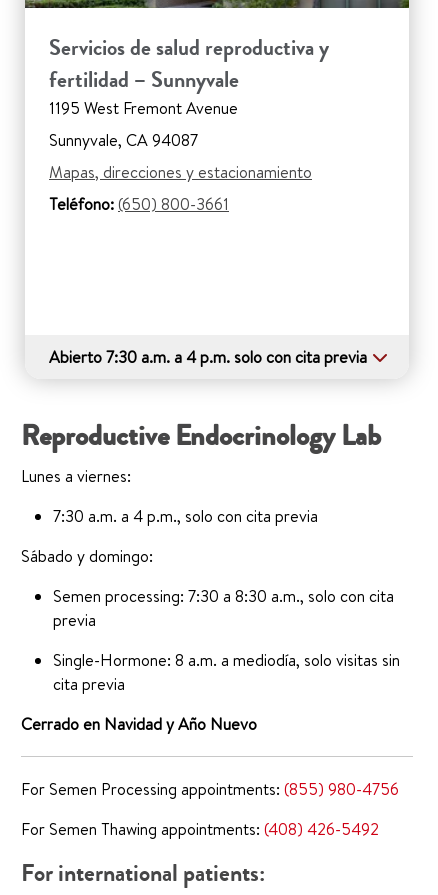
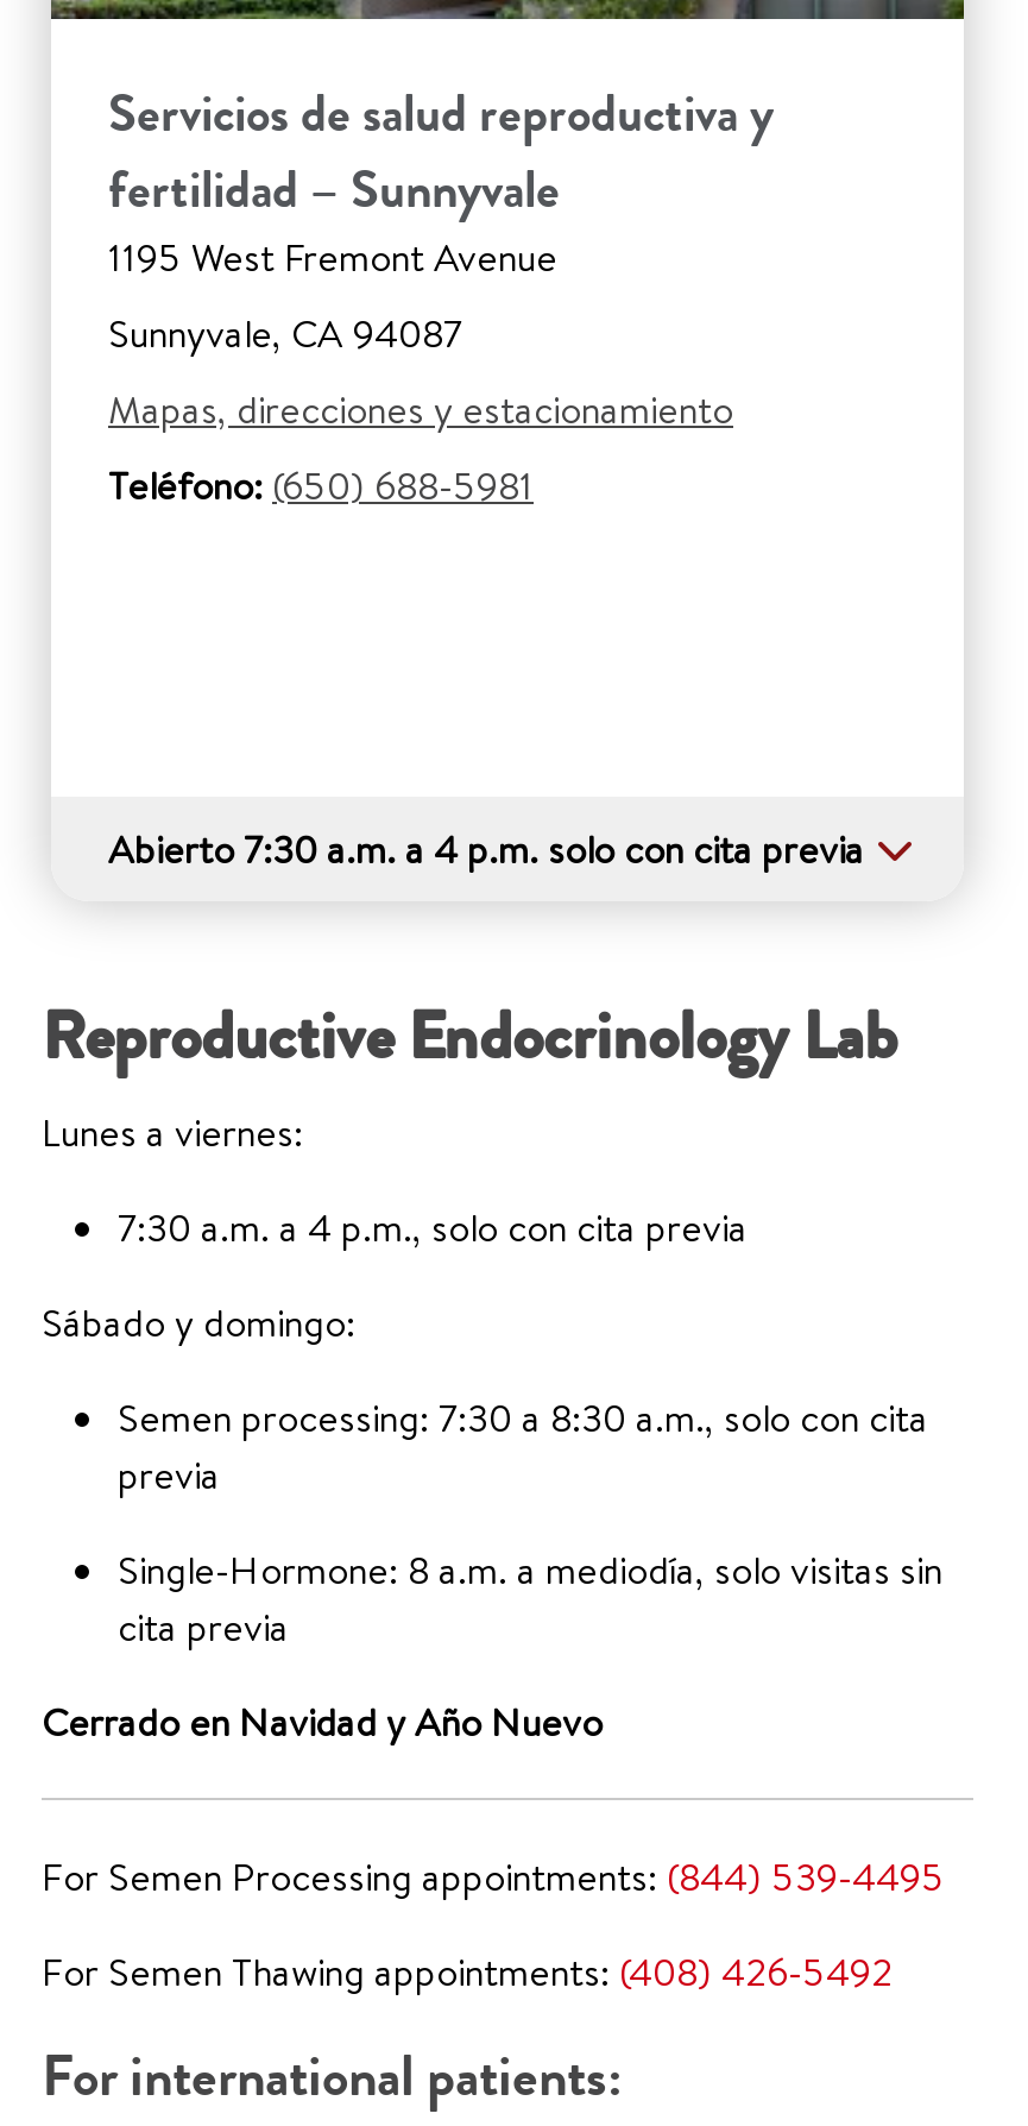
- Teléfono: (650) 800-3661
+ Teléfono: (650) 688-5981

- For Semen Processing appointments: (855) 980-4756
+ For Semen Processing appointments: (844) 539-4495
